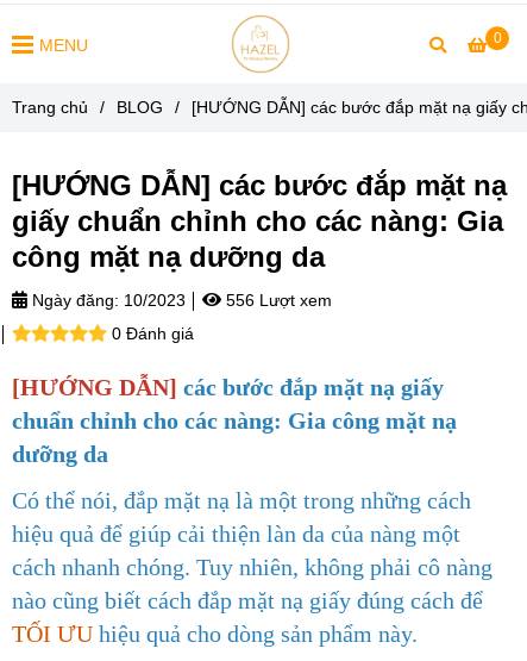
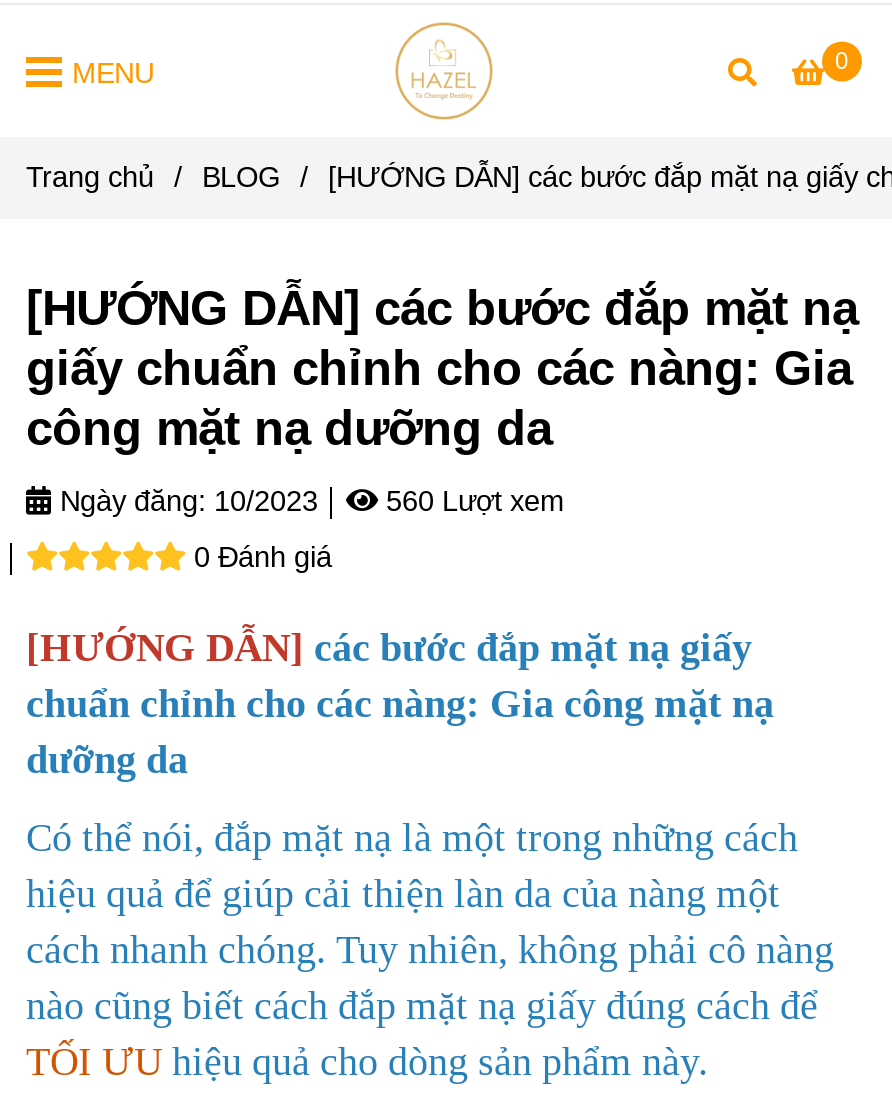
- Ngày đăng: 10/2023 556 Lượt xem
+ Ngày đăng: 10/2023 560 Lượt xem
